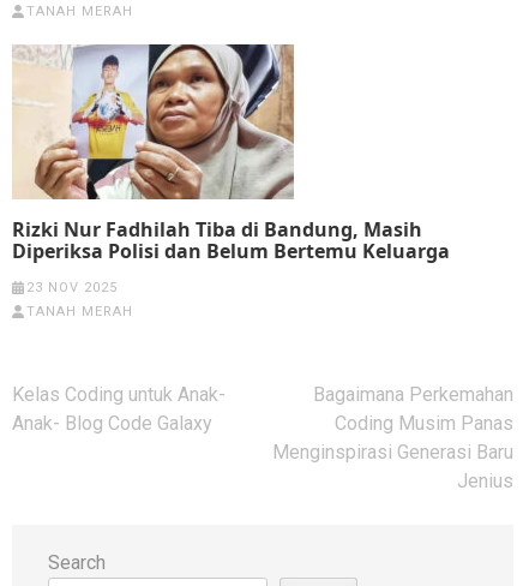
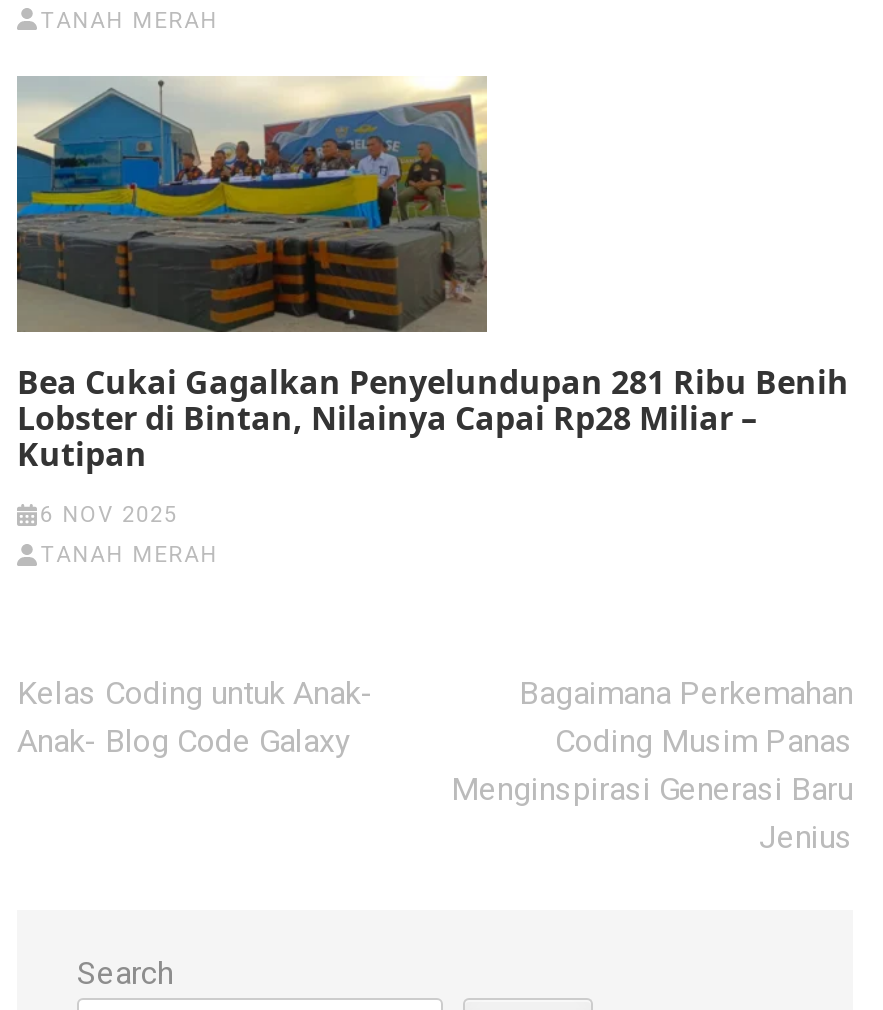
- [image]
- Rizki Nur Fadhilah Tiba di Bandung, Masih
- Diperiksa Polisi dan Belum Bertemu Keluarga
+ [image]
+ Bea Cukai Gagalkan Penyelundupan 281 Ribu Benih
+ Lobster di Bintan, Nilainya Capai Rp28 Miliar –
+ Kutipan

- 23 NOV 2025
+ 6 NOV 2025
